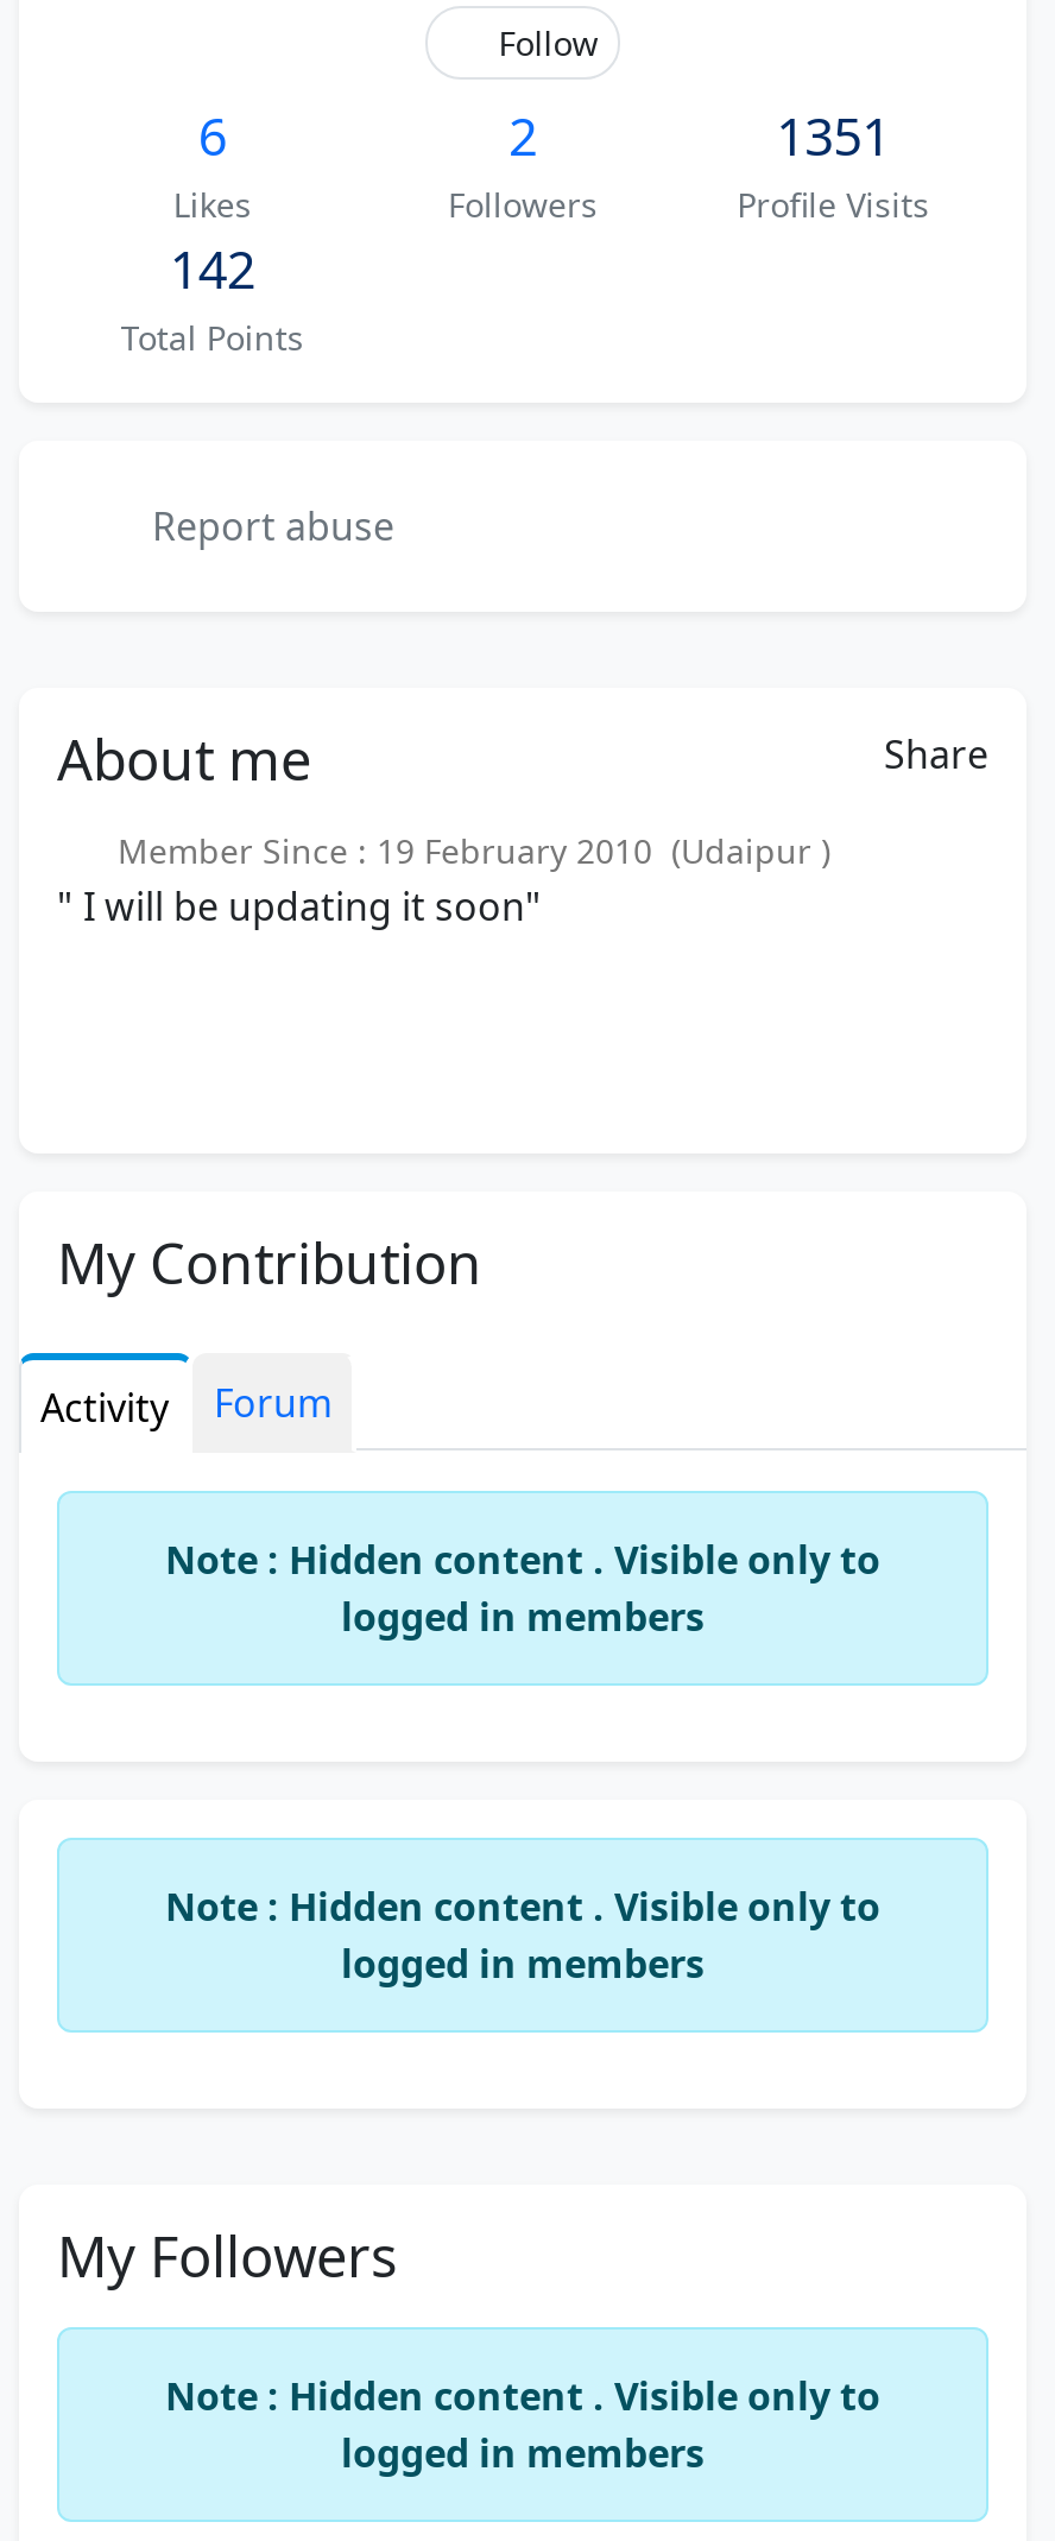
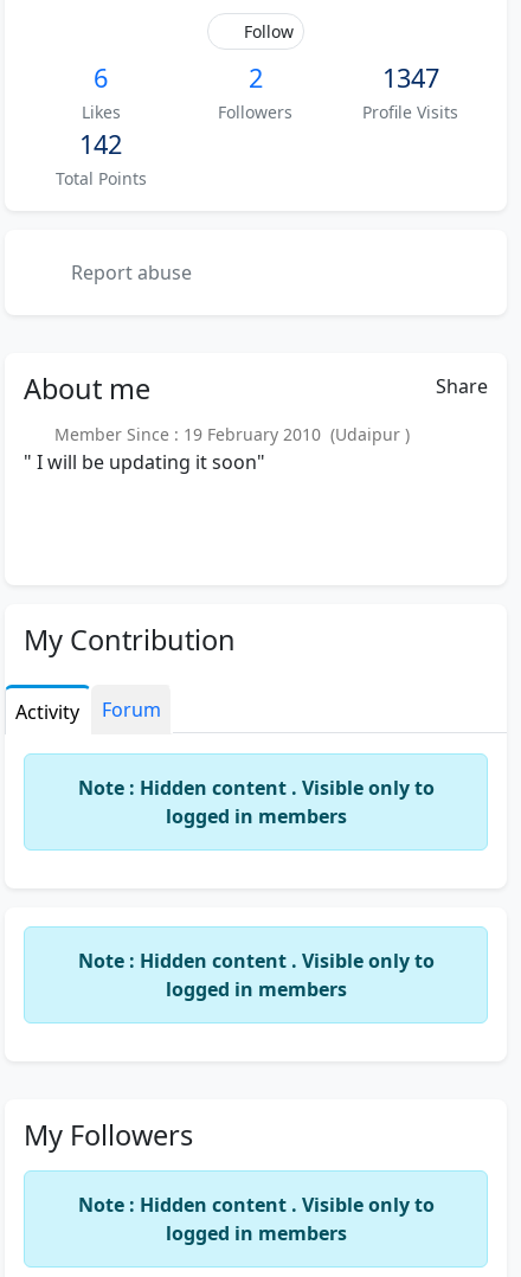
- 1351
+ 1347
